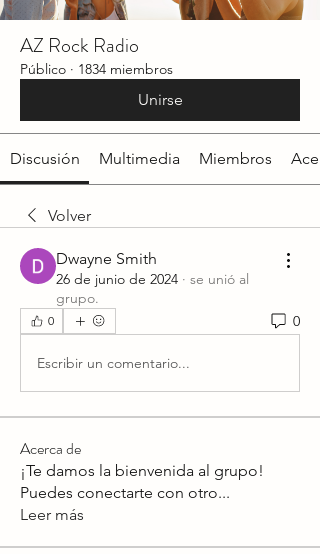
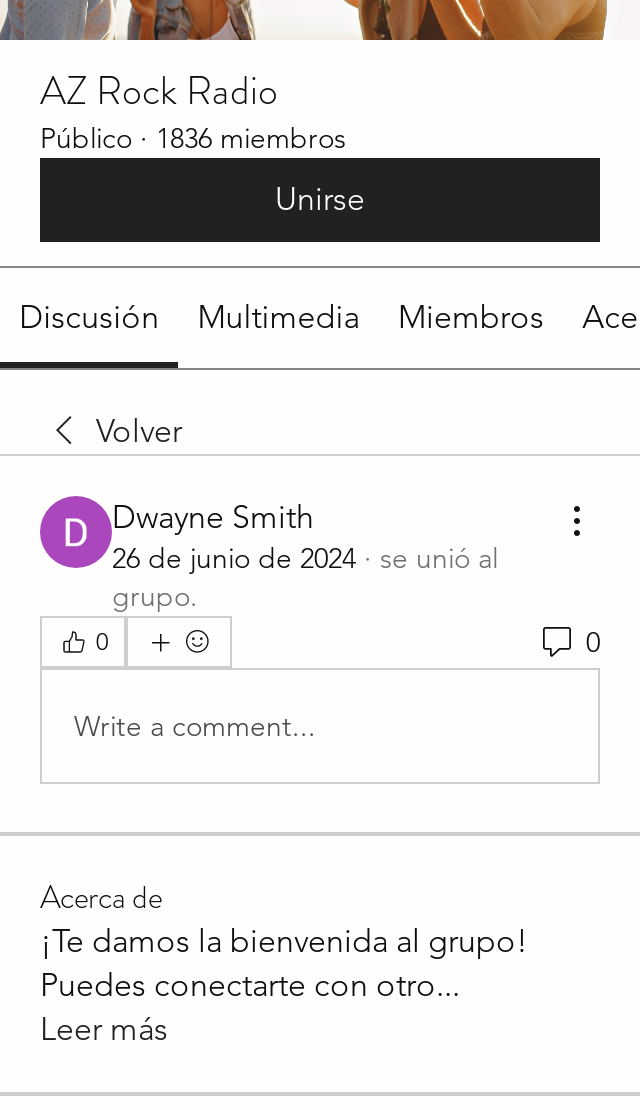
- Público · 1834 miembros
+ Público · 1836 miembros

- Escribir un comentario...
+ Write a comment...
